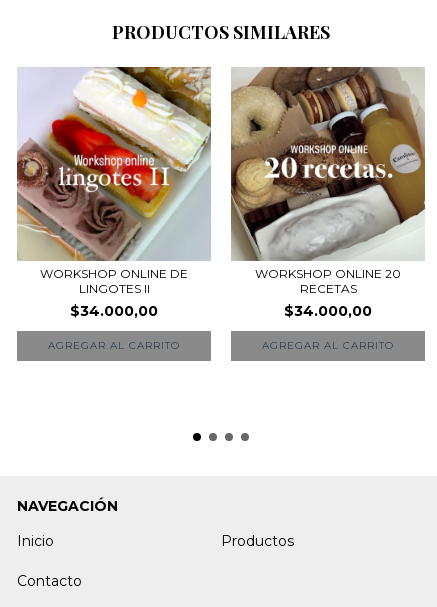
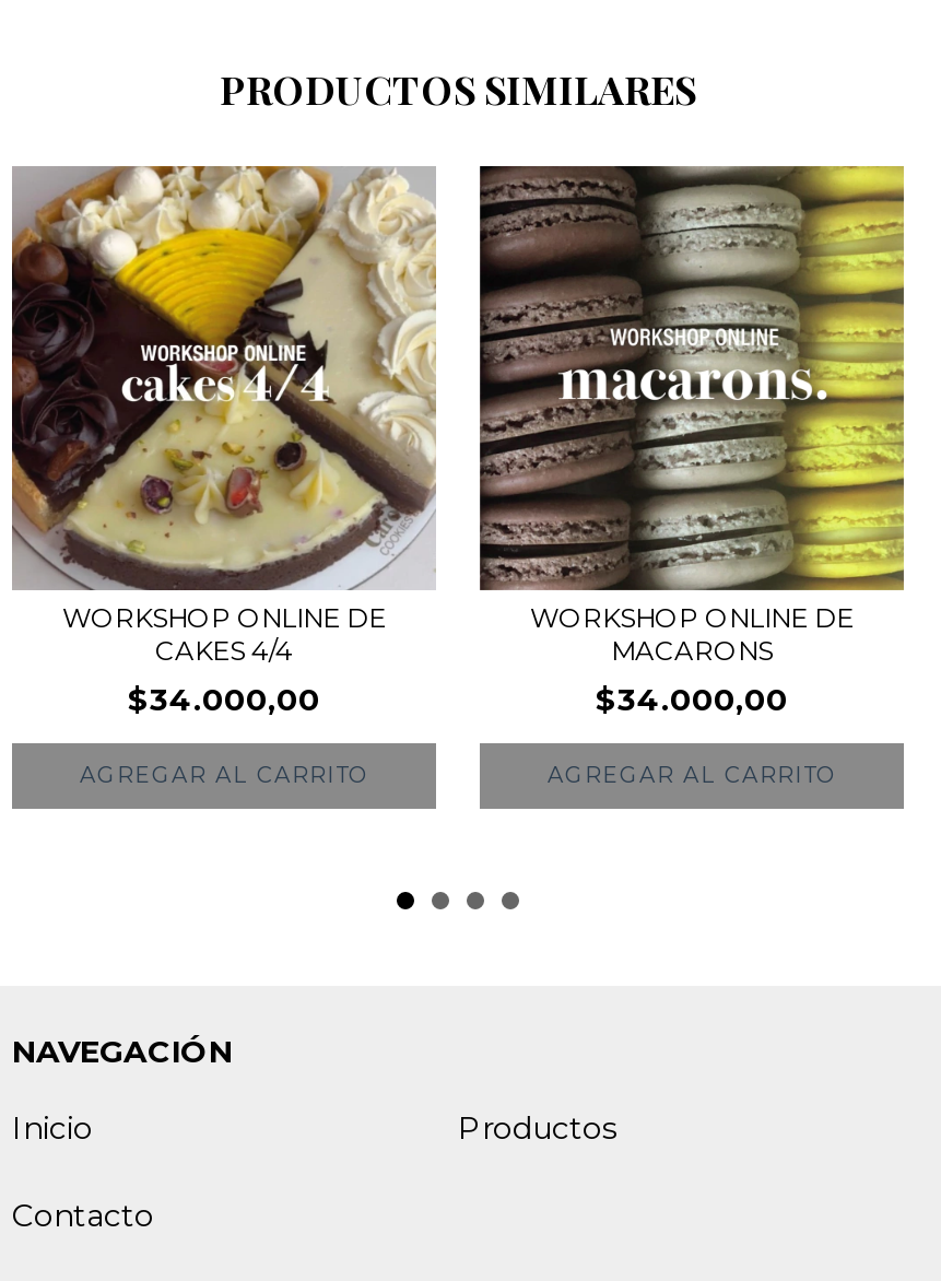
- [image]
- LINGOTES II
+ [image]
+ CAKES 4/4

- [image]
- WORKSHOP ONLINE 20
- RECETAS
+ [image]
+ WORKSHOP ONLINE DE
+ MACARONS
